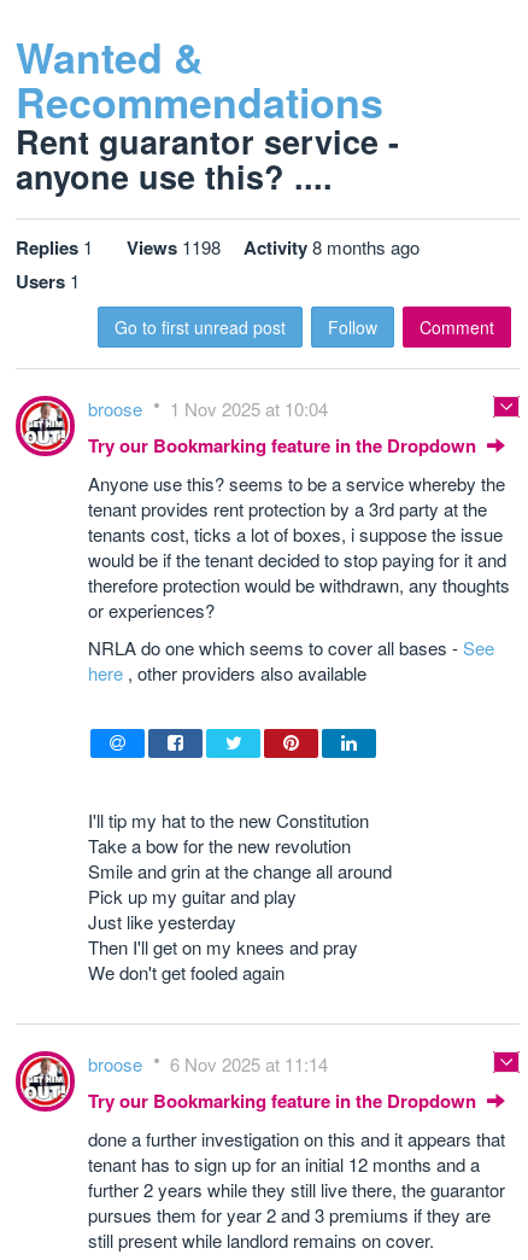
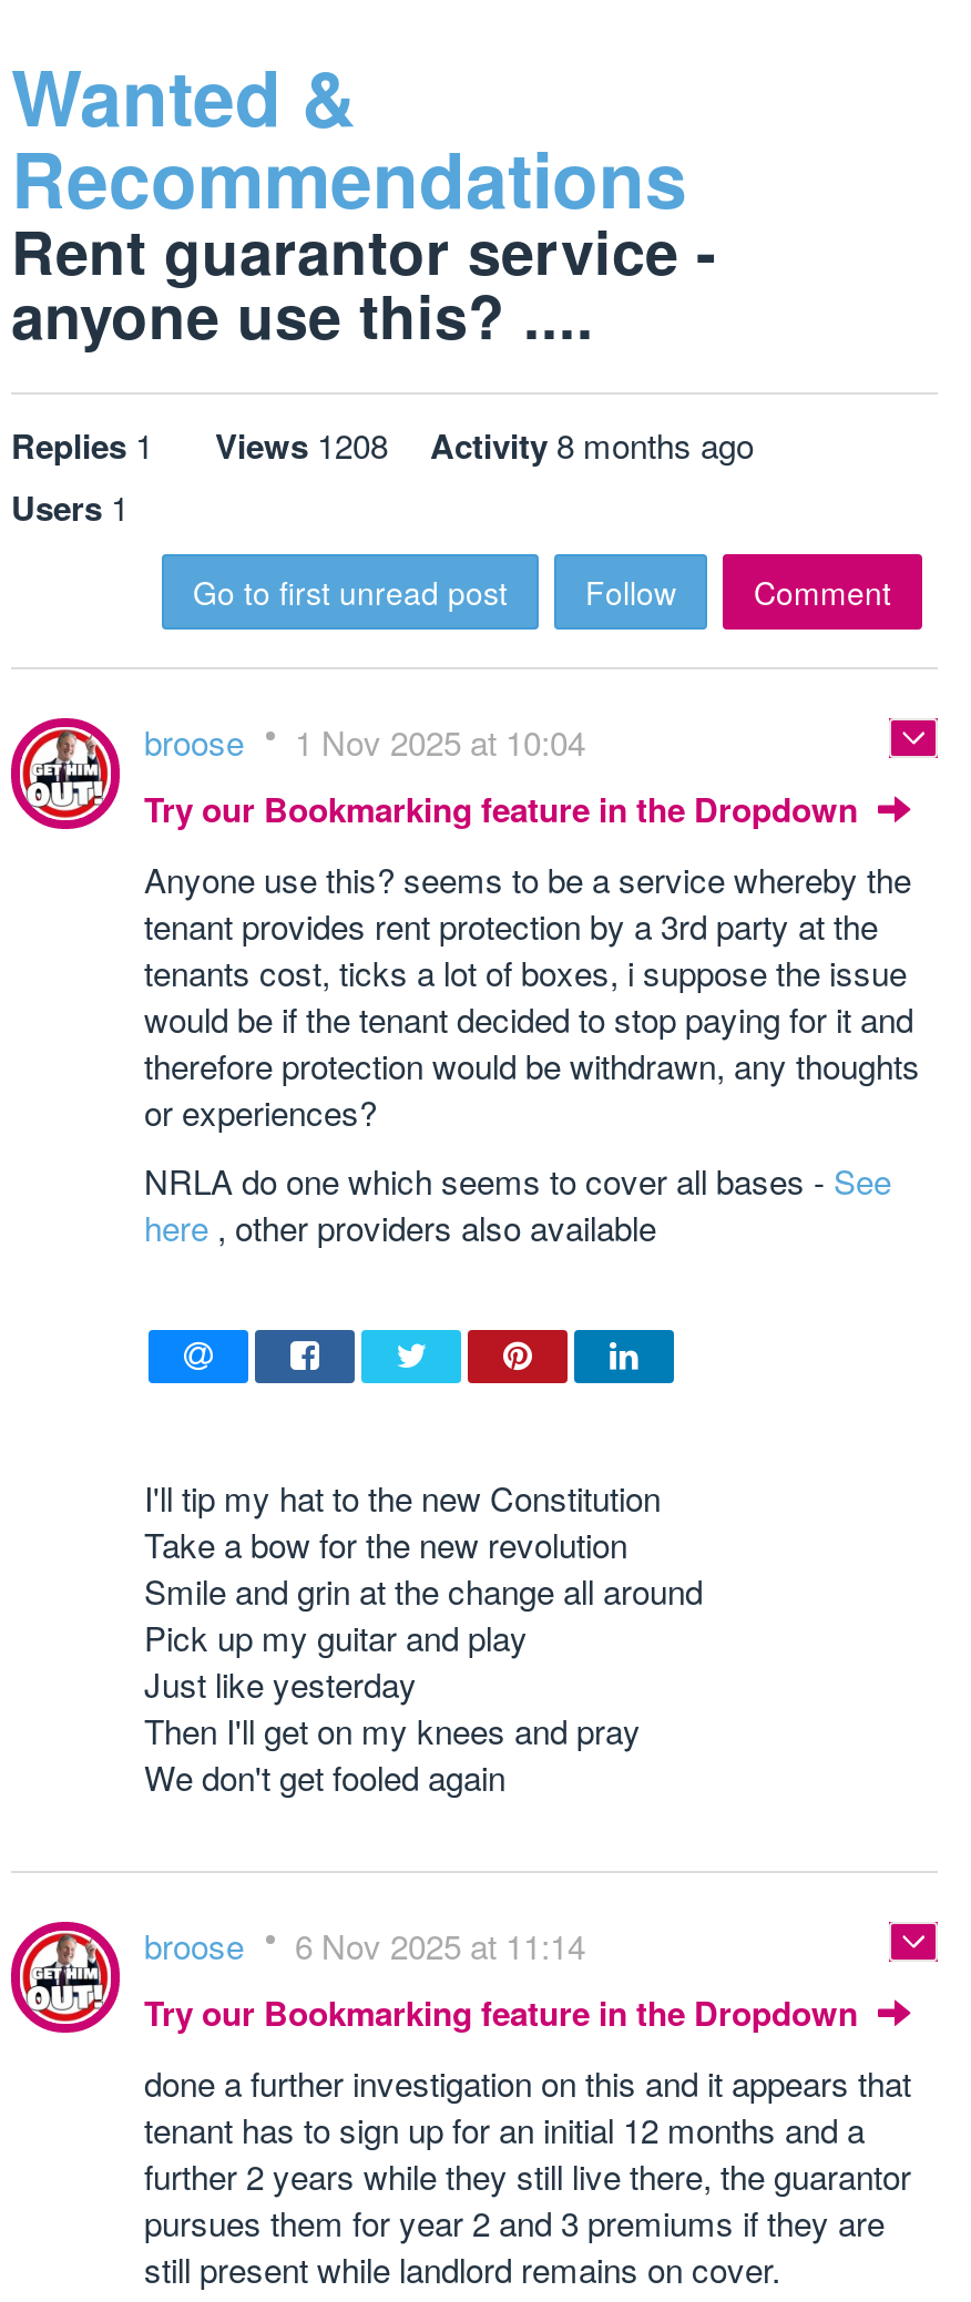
- Replies 1 Views 1198 Activity 8 months ago
+ Replies 1 Views 1208 Activity 8 months ago
